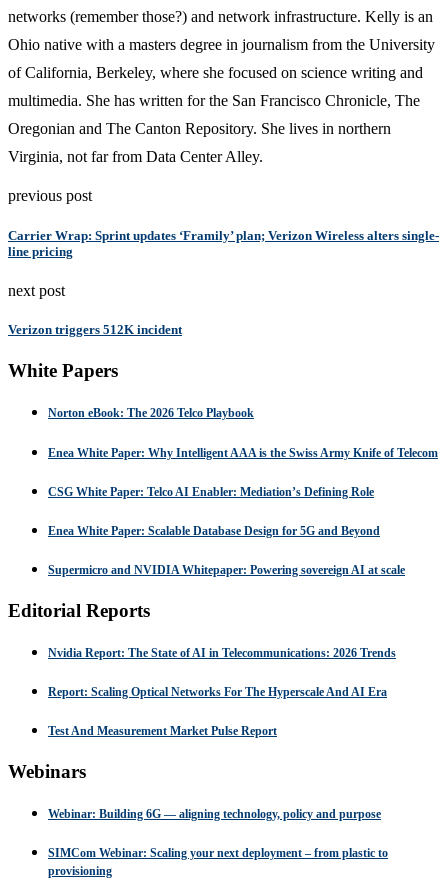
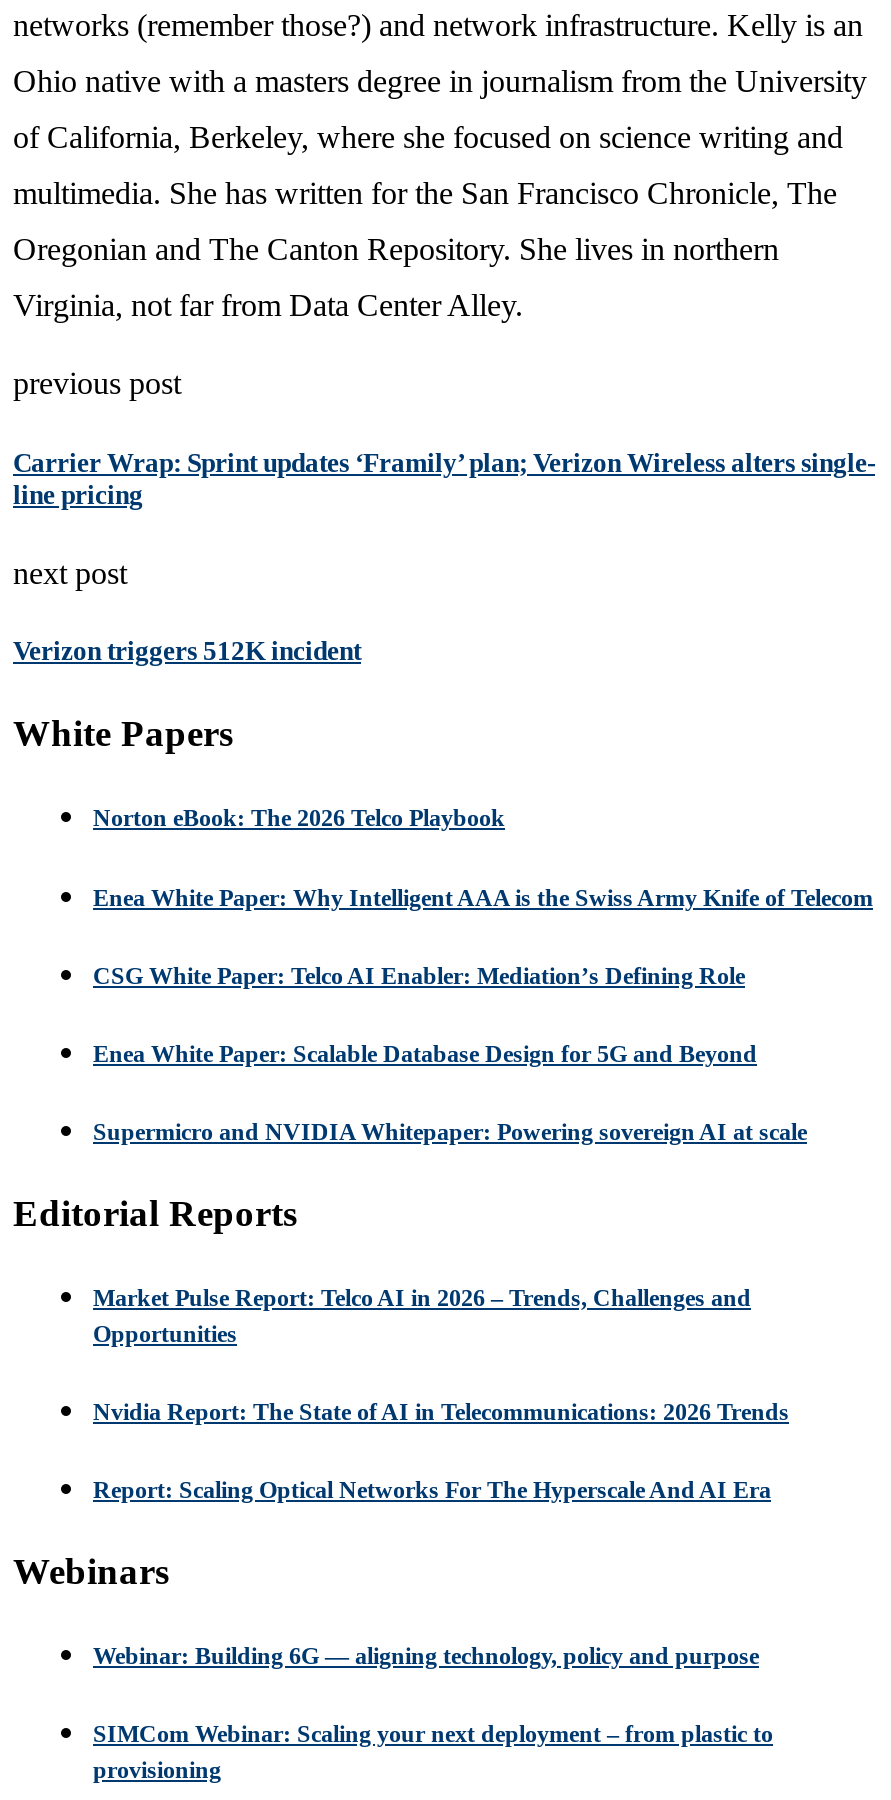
+ Market Pulse Report: Telco AI in 2026 – Trends, Challenges and
+ Opportunities

moved down: Nvidia Report: The State of AI in Telecommunications: 2026 Trends | Report: Scaling Optical Networks For The Hyperscale And AI Era

- Test And Measurement Market Pulse Report
